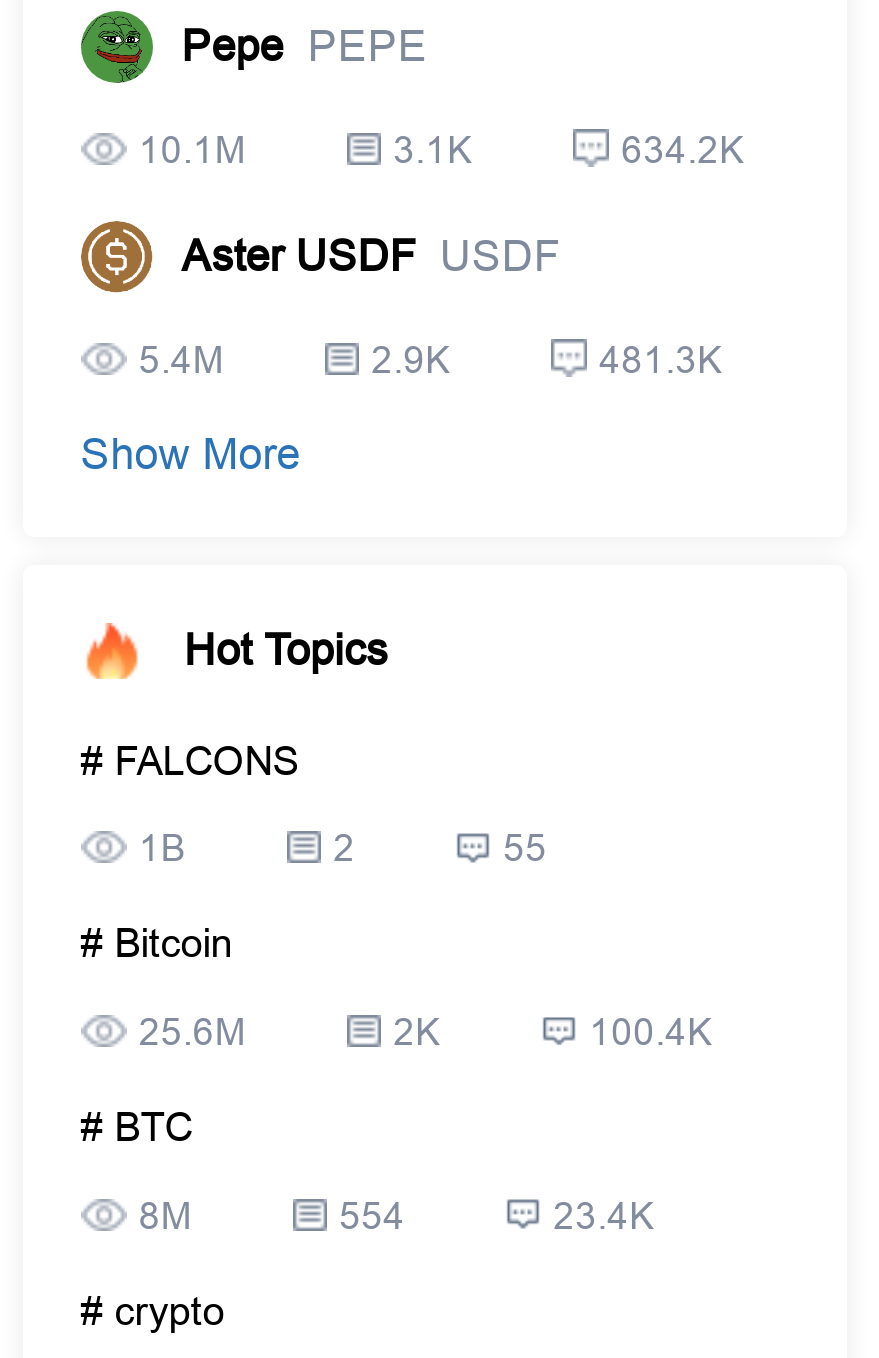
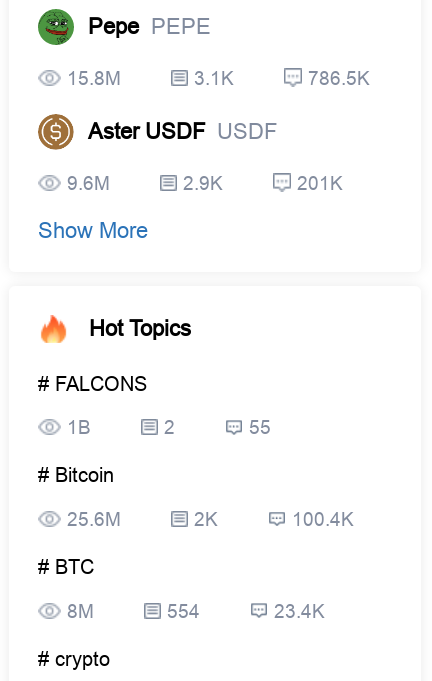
- 10.1M
+ 15.8M

- 634.2K
+ 786.5K

- 5.4M
+ 9.6M

- 481.3K
+ 201K
